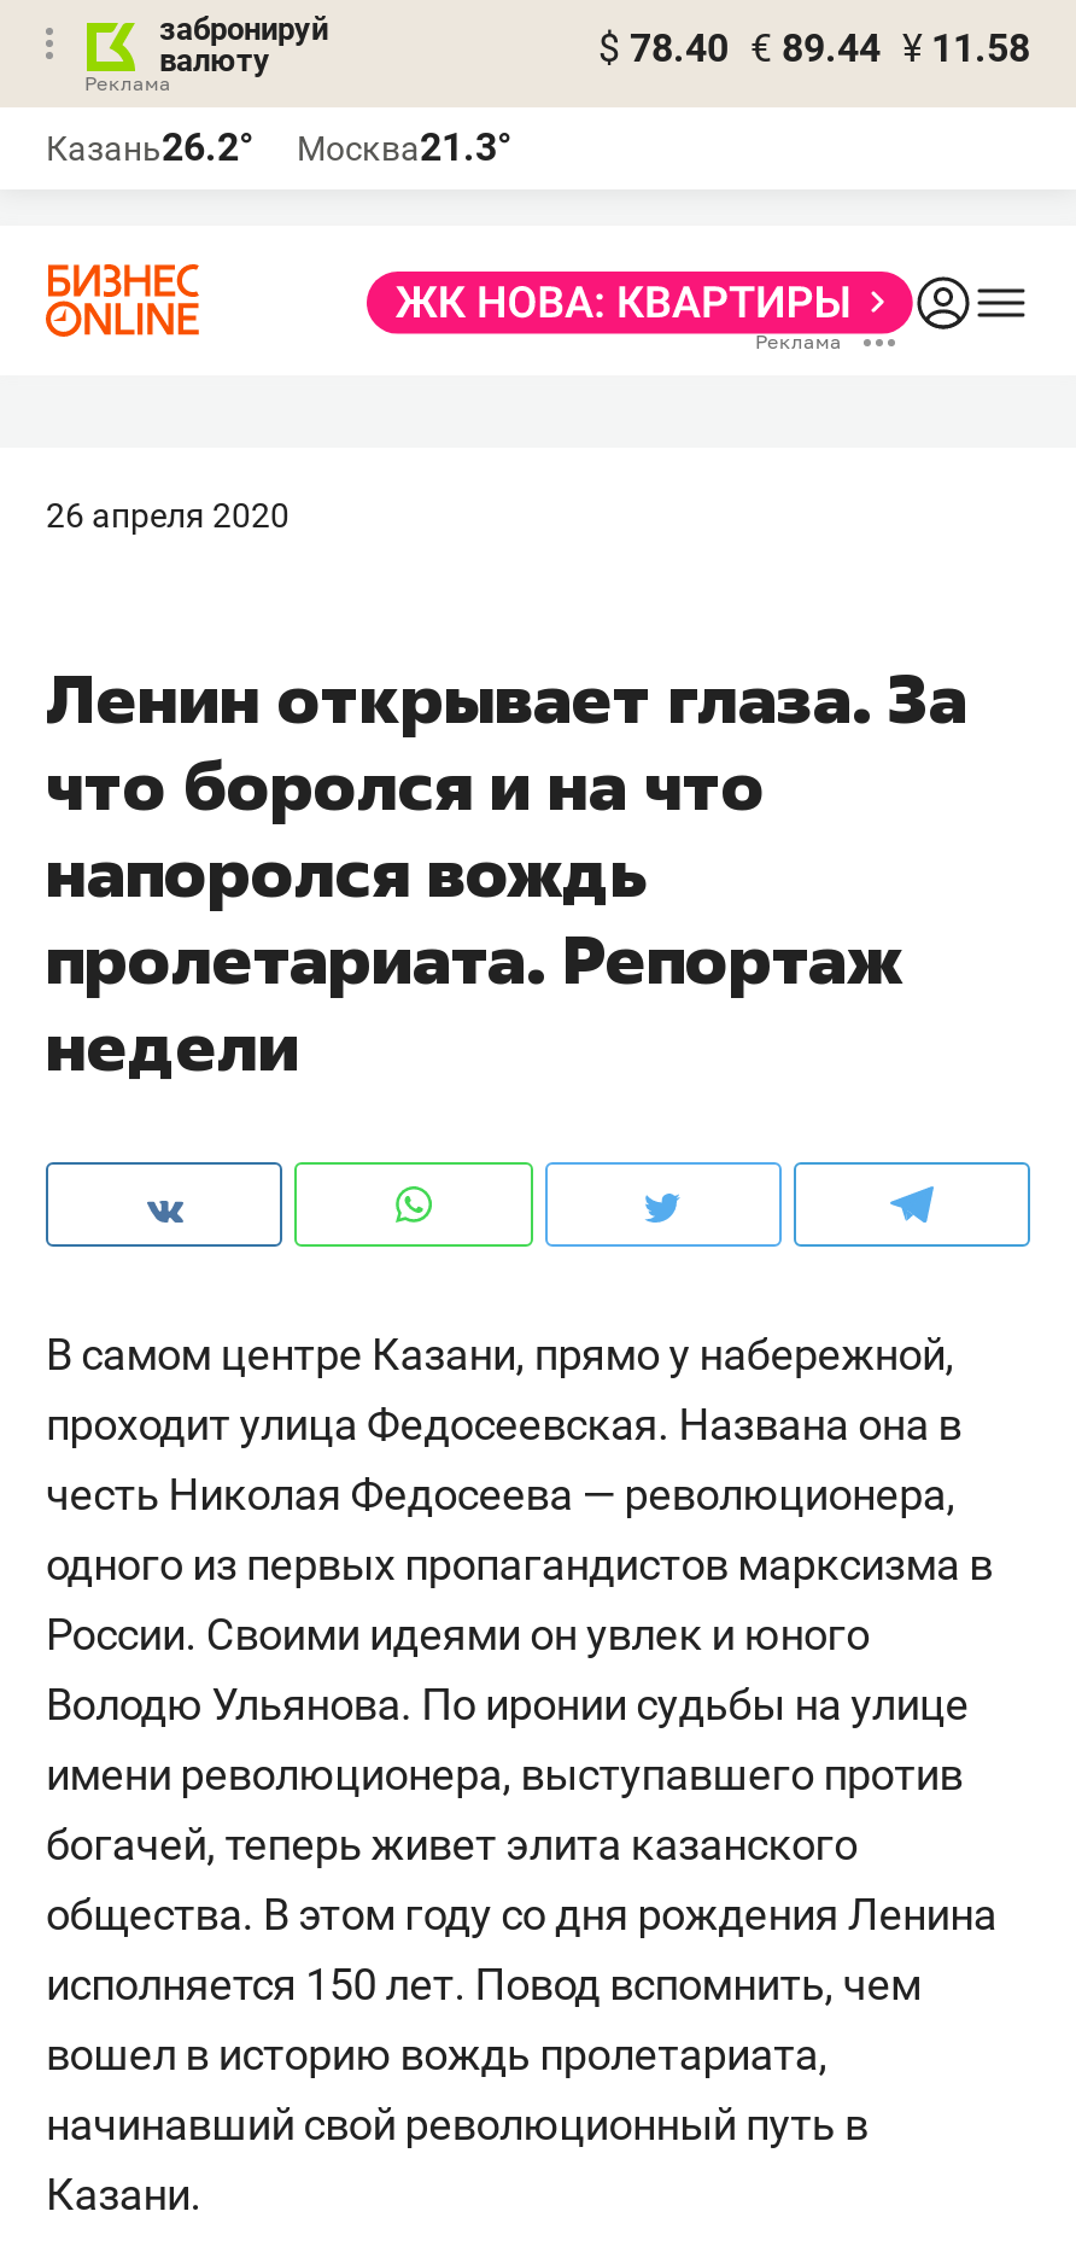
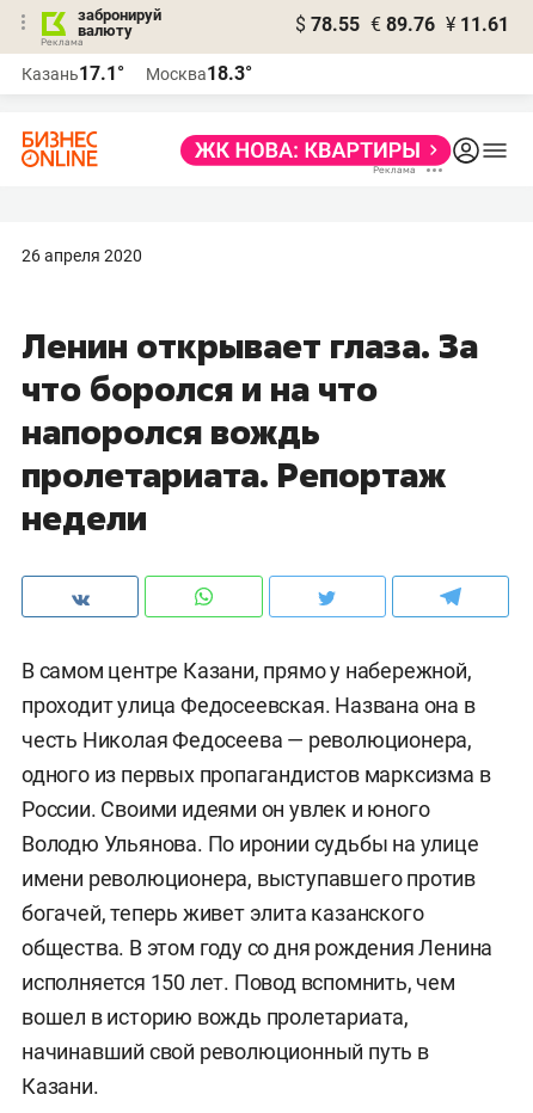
- $ 78.40 € 89.44 ¥ 11.58
+ $ 78.55 € 89.76 ¥ 11.61

- Казань26.2°
+ Казань17.1°

- Москва21.3°
+ Москва18.3°
